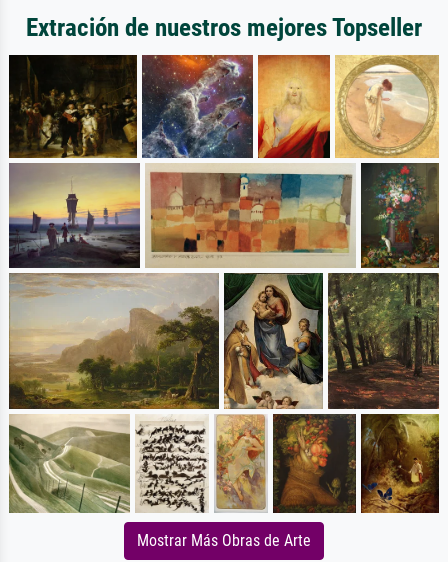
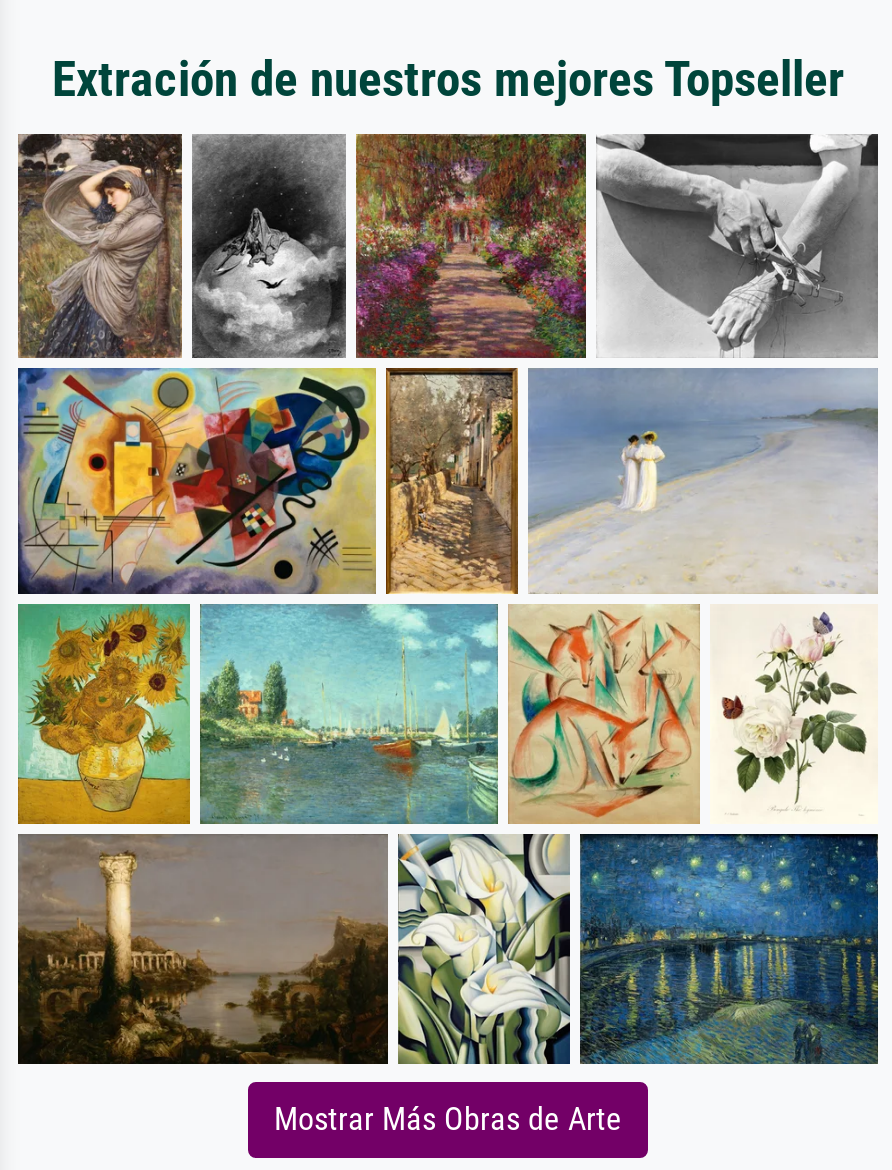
- [image]
+ [image]
